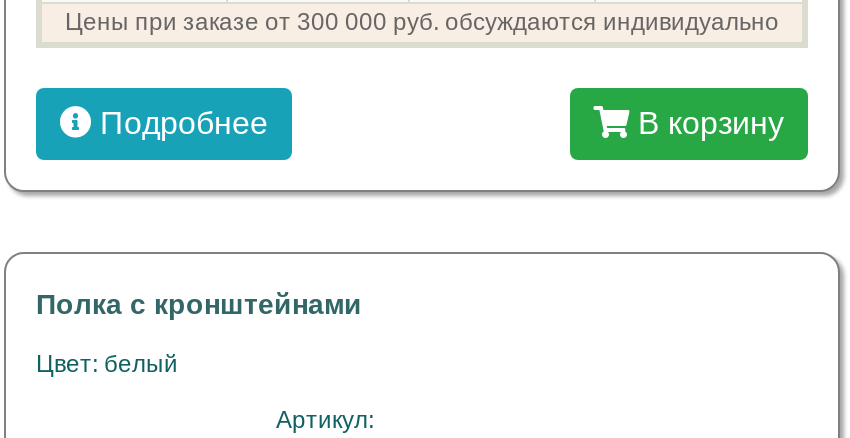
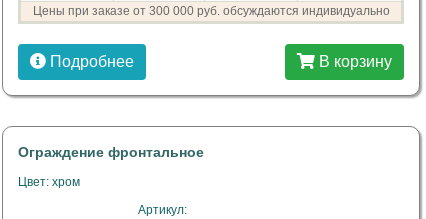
- Полка с кронштейнами
+ Ограждение фронтальное

- Цвет: белый
+ Цвет: хром
